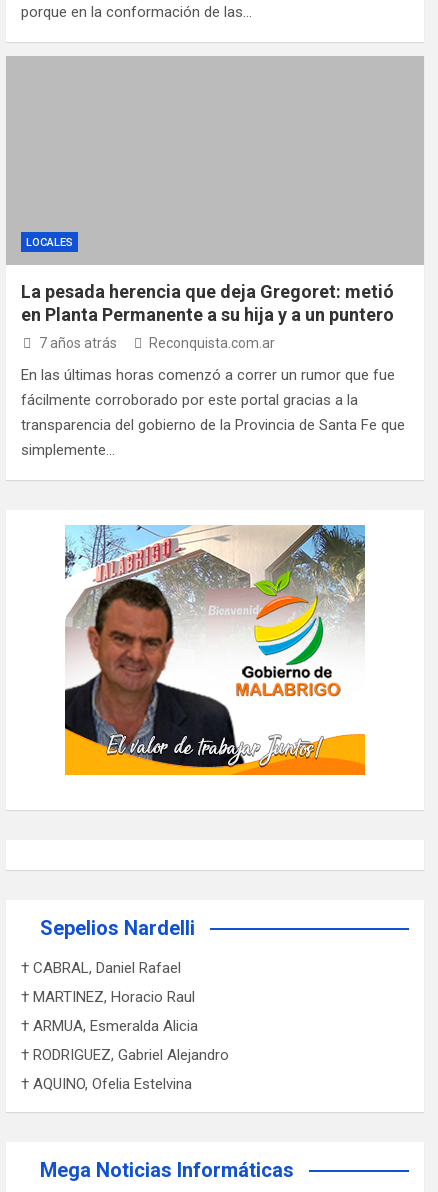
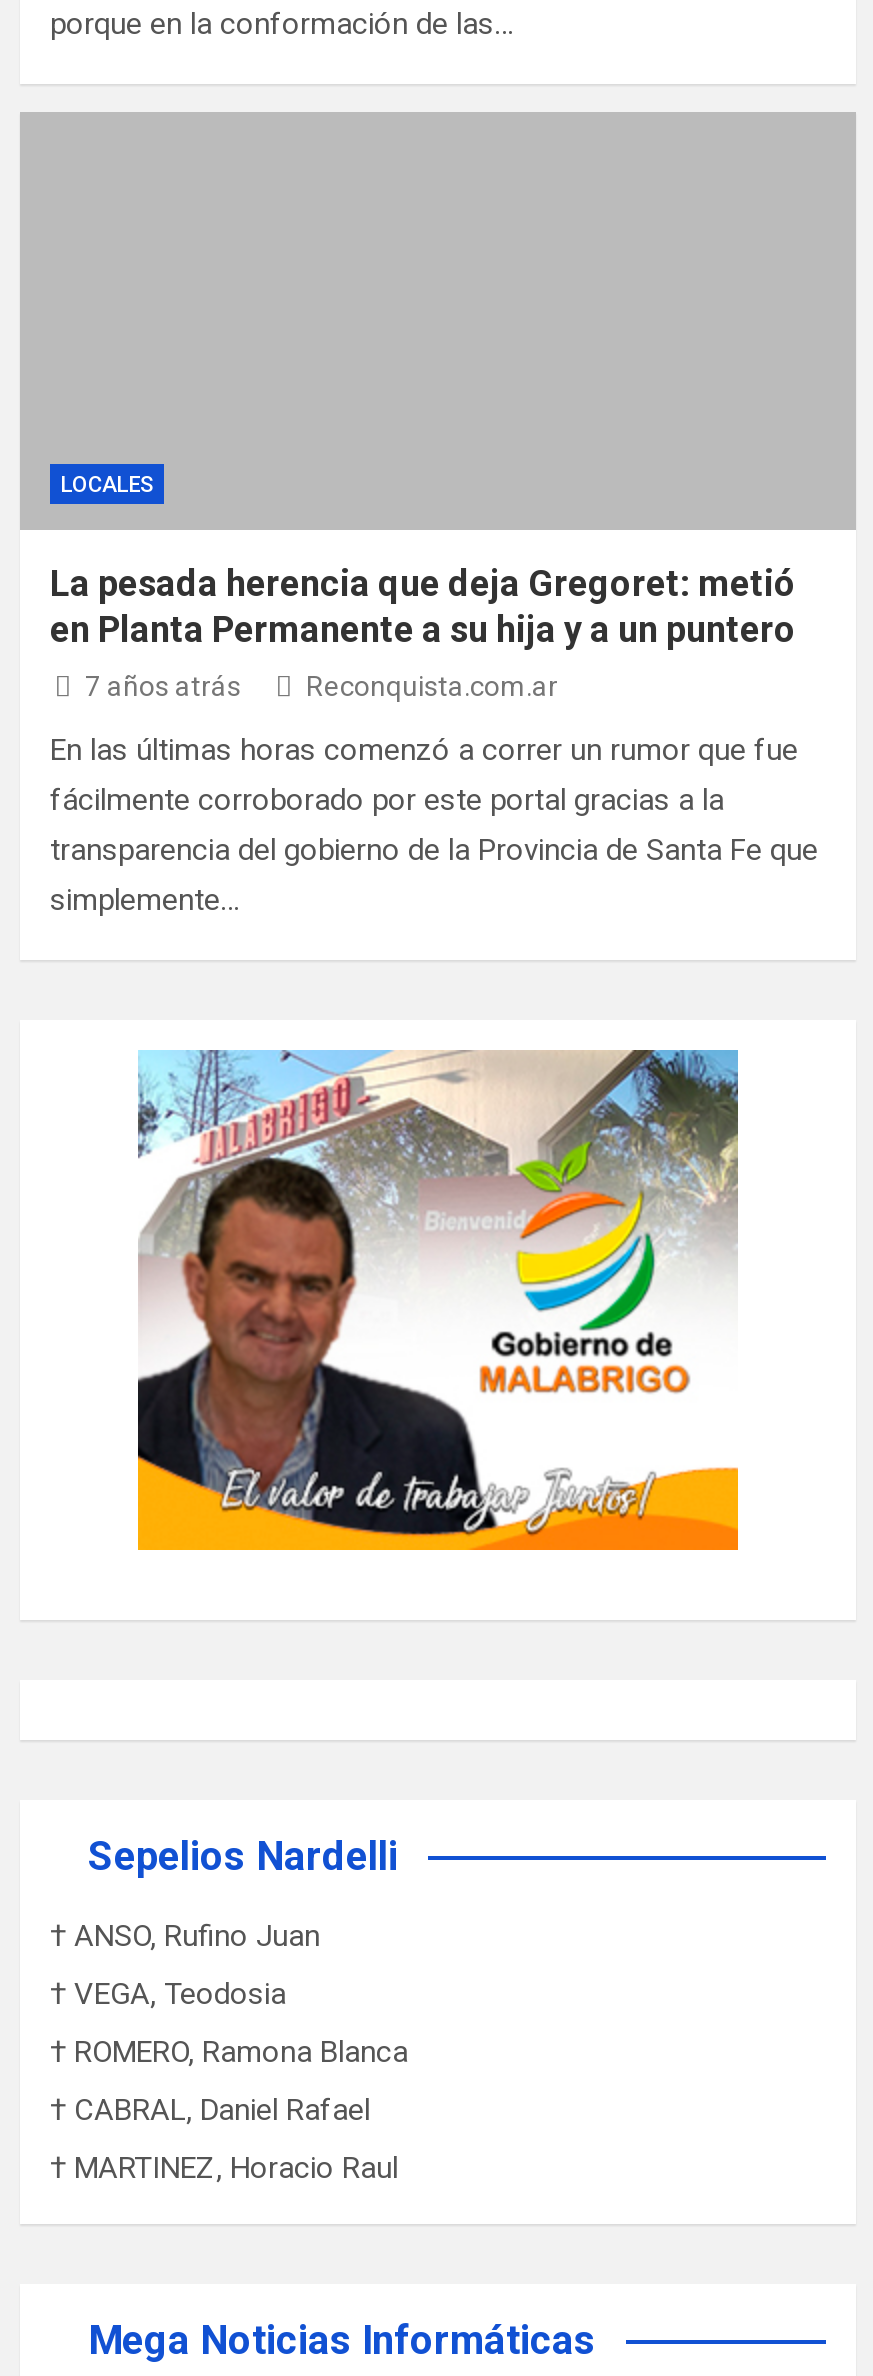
+ † ANSO, Rufino Juan
+ † VEGA, Teodosia
+ † ROMERO, Ramona Blanca

moved down: † CABRAL, Daniel Rafael | † MARTINEZ, Horacio Raul

- † ARMUA, Esmeralda Alicia
- † RODRIGUEZ, Gabriel Alejandro
- † AQUINO, Ofelia Estelvina
